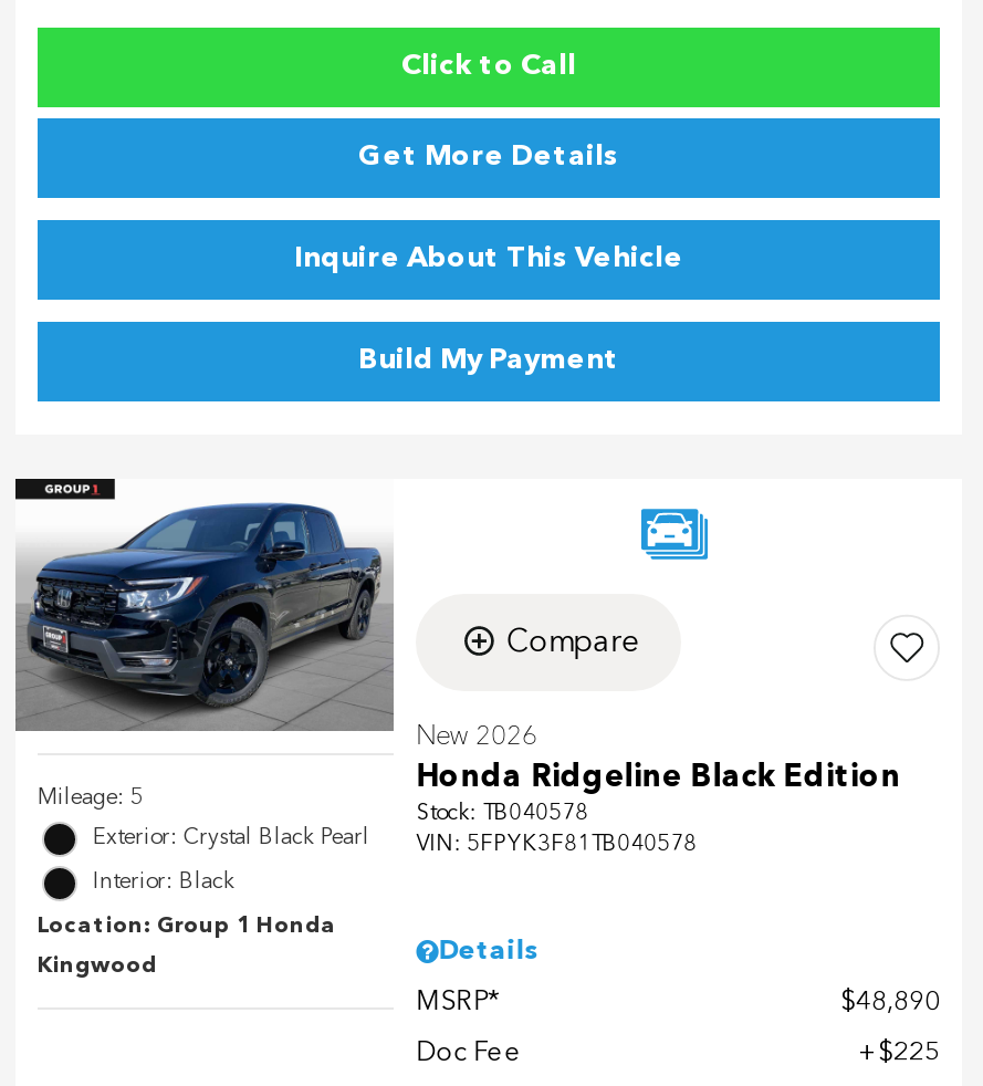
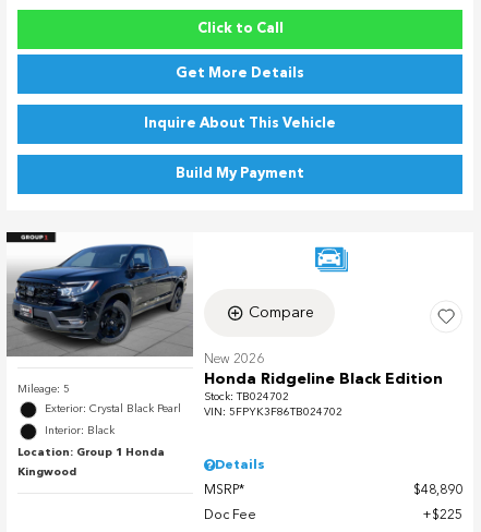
- Stock: TB040578
+ Stock: TB024702

- VIN: 5FPYK3F81TB040578
+ VIN: 5FPYK3F86TB024702
